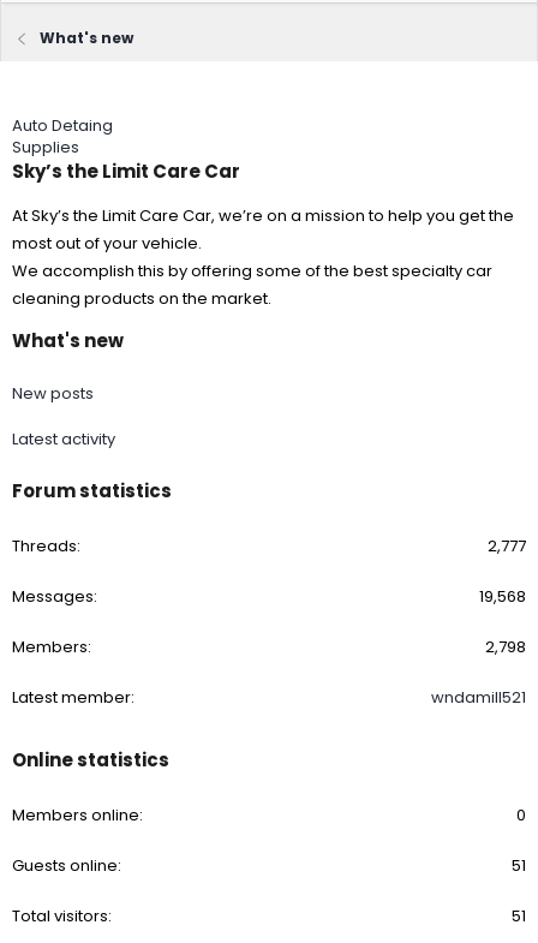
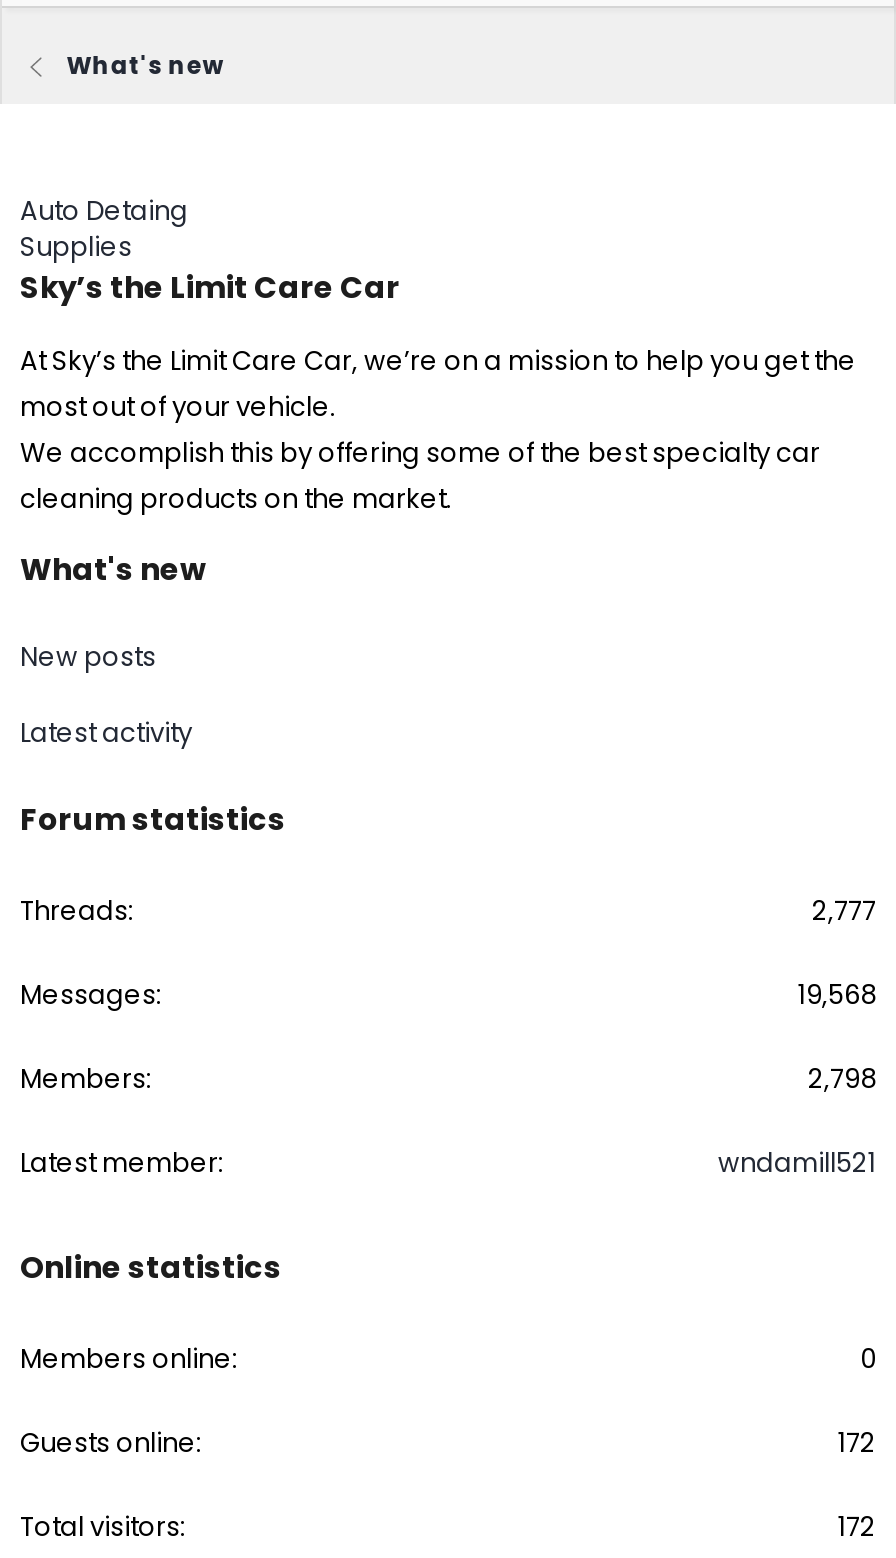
- 51
+ 172

- 51
+ 172
